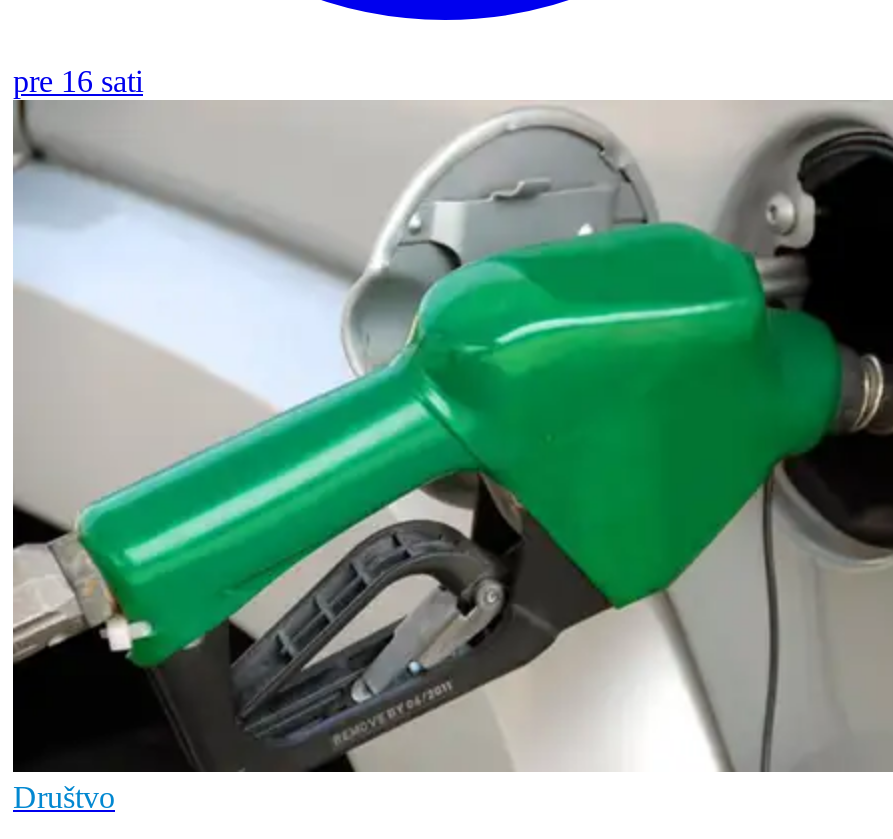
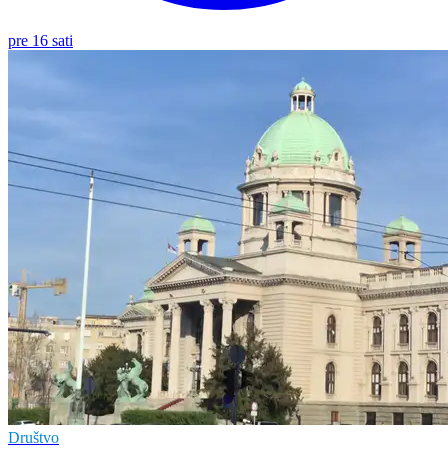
- [image]
+ [image]
